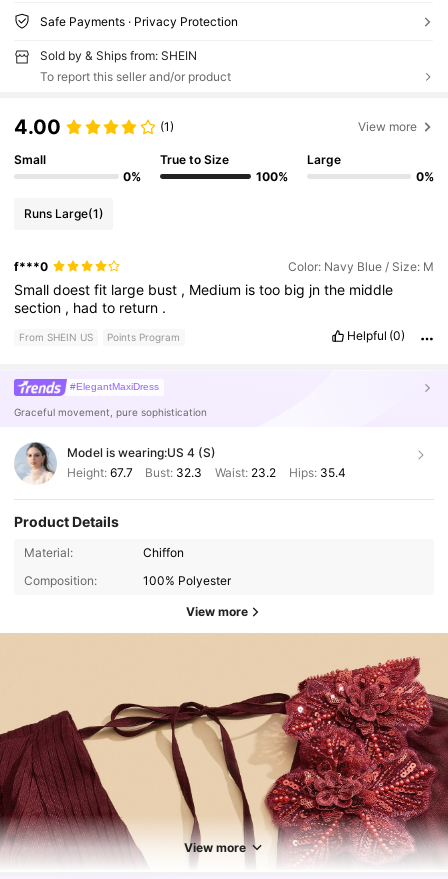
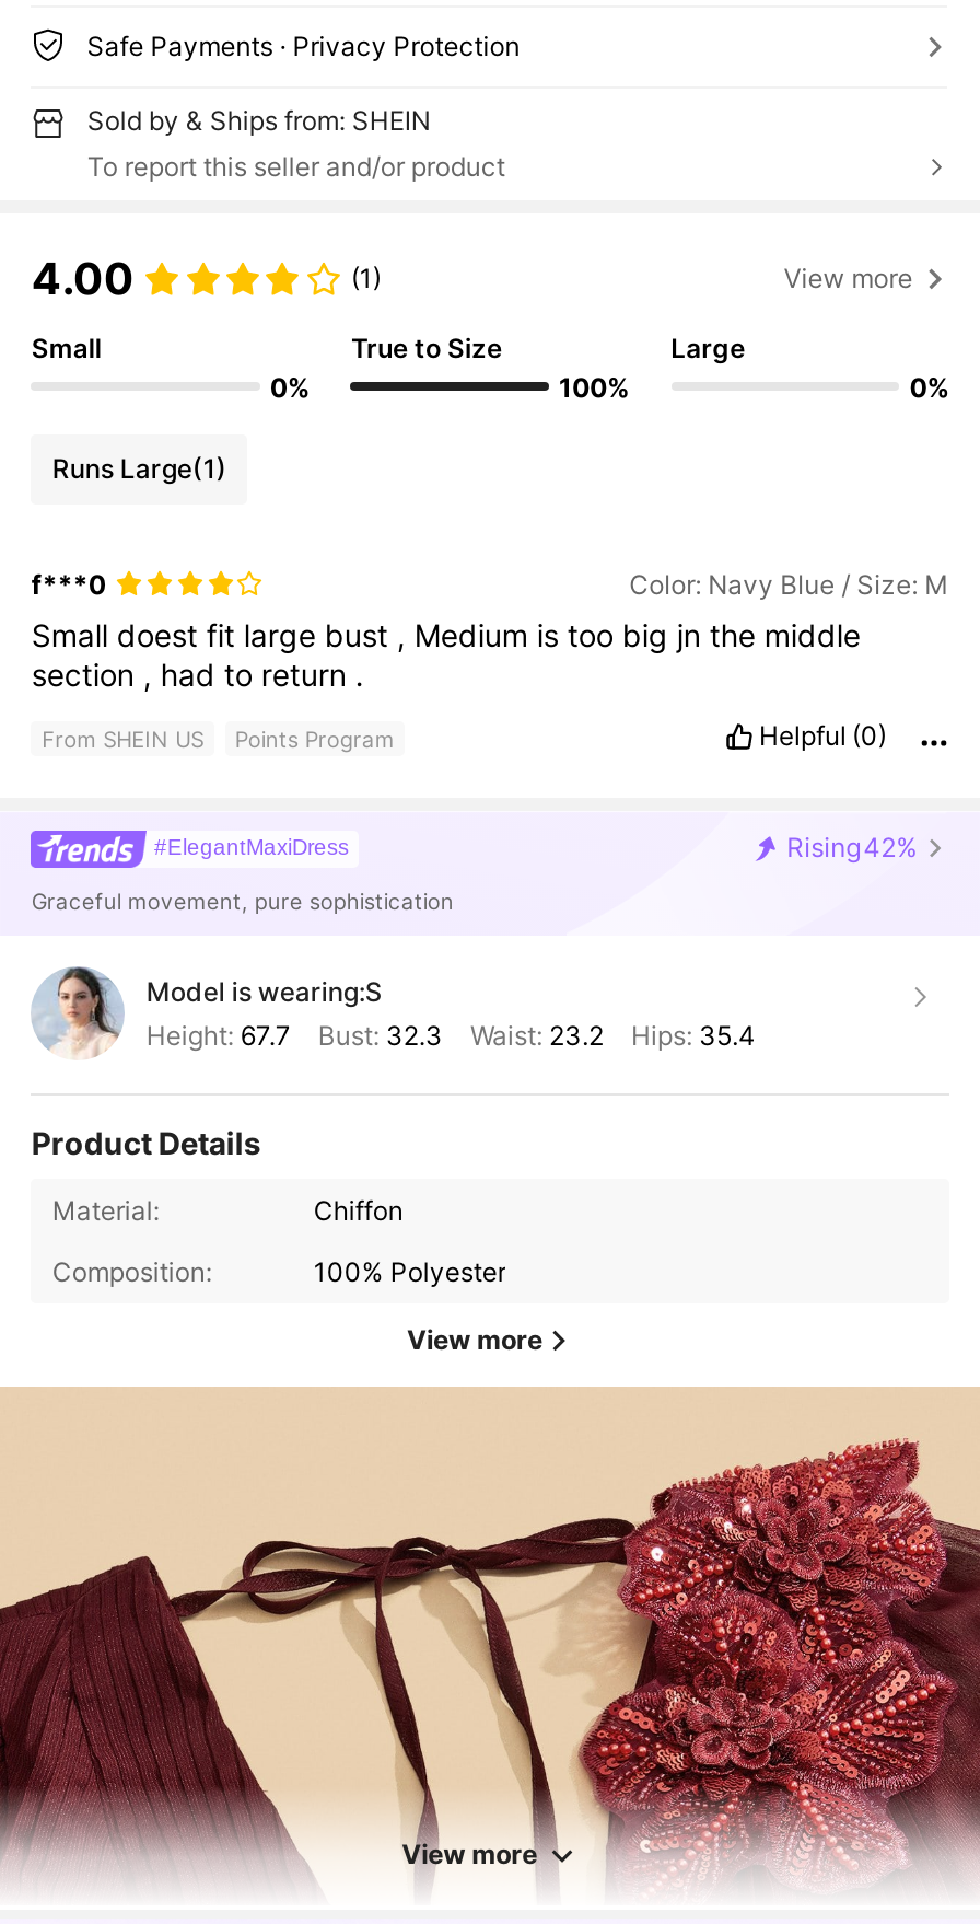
+ Rising42%

- Model is wearing:US 4 (S)
+ Model is wearing:S
